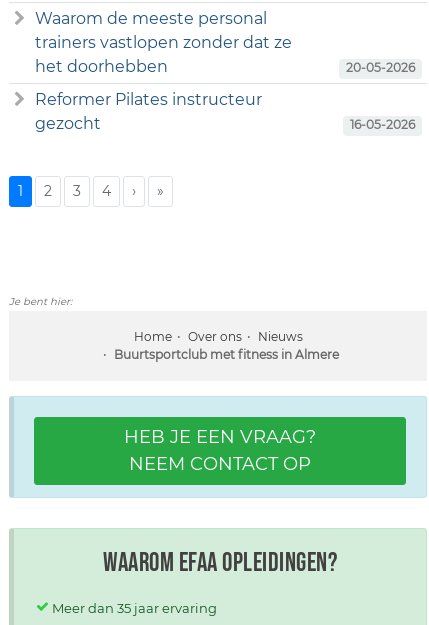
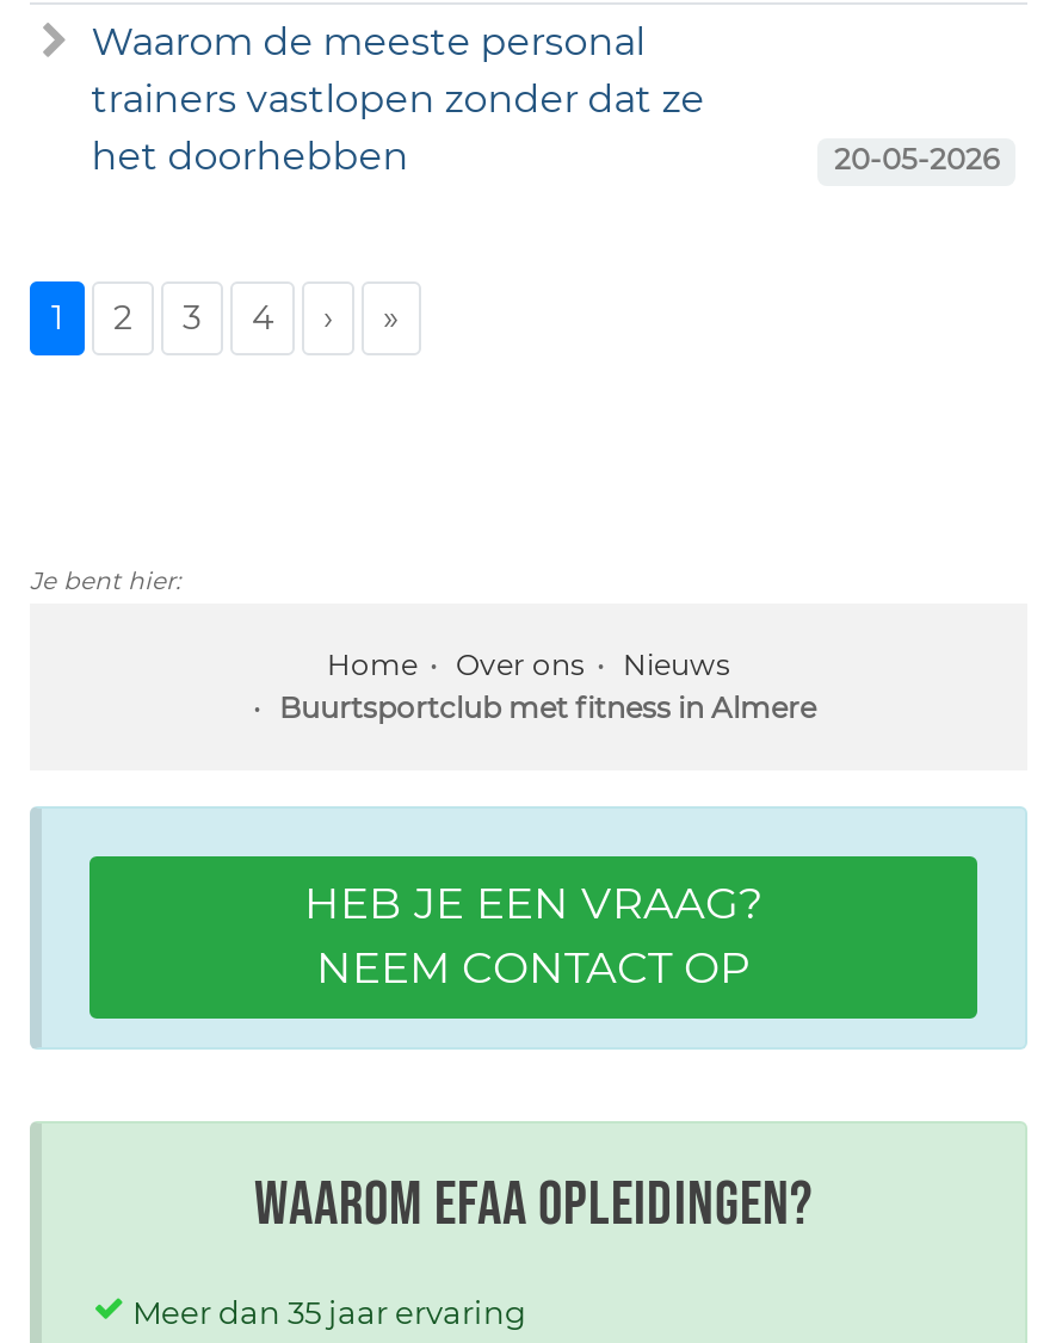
- Reformer Pilates instructeur
- gezocht
- 16-05-2026
